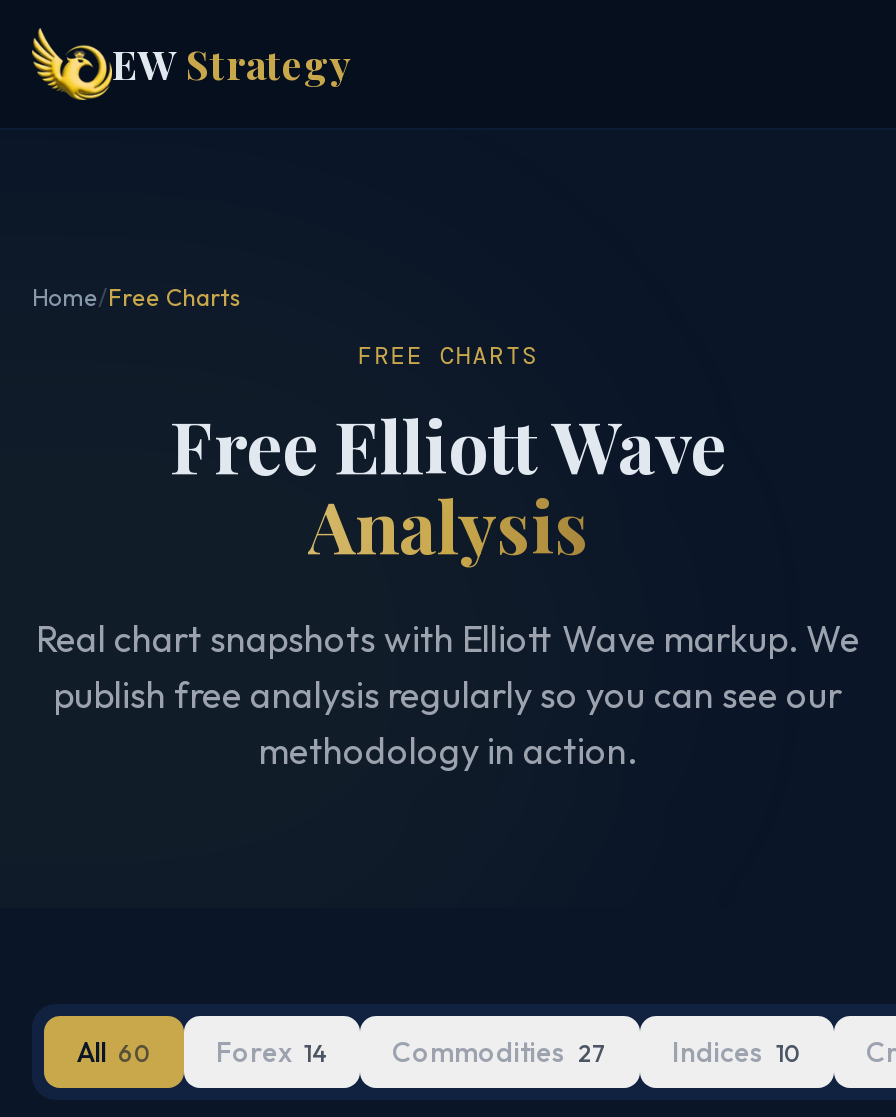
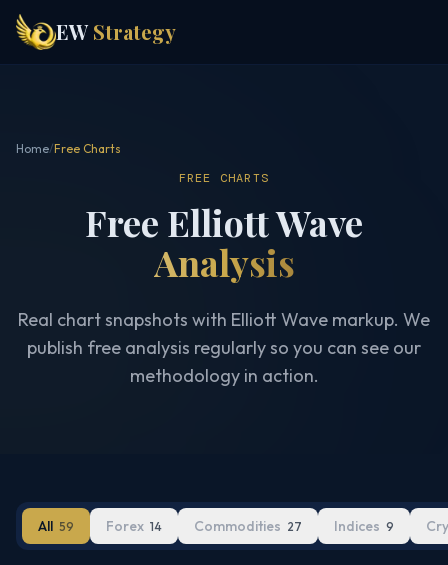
- All 60
+ All 59

- Indices 10
+ Indices 9
